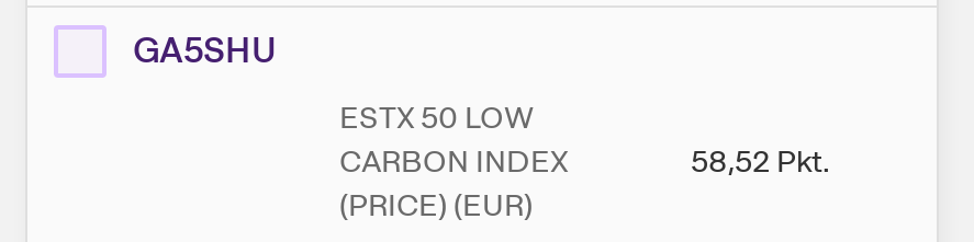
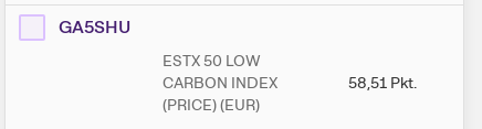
- 58,52 Pkt.
+ 58,51 Pkt.
